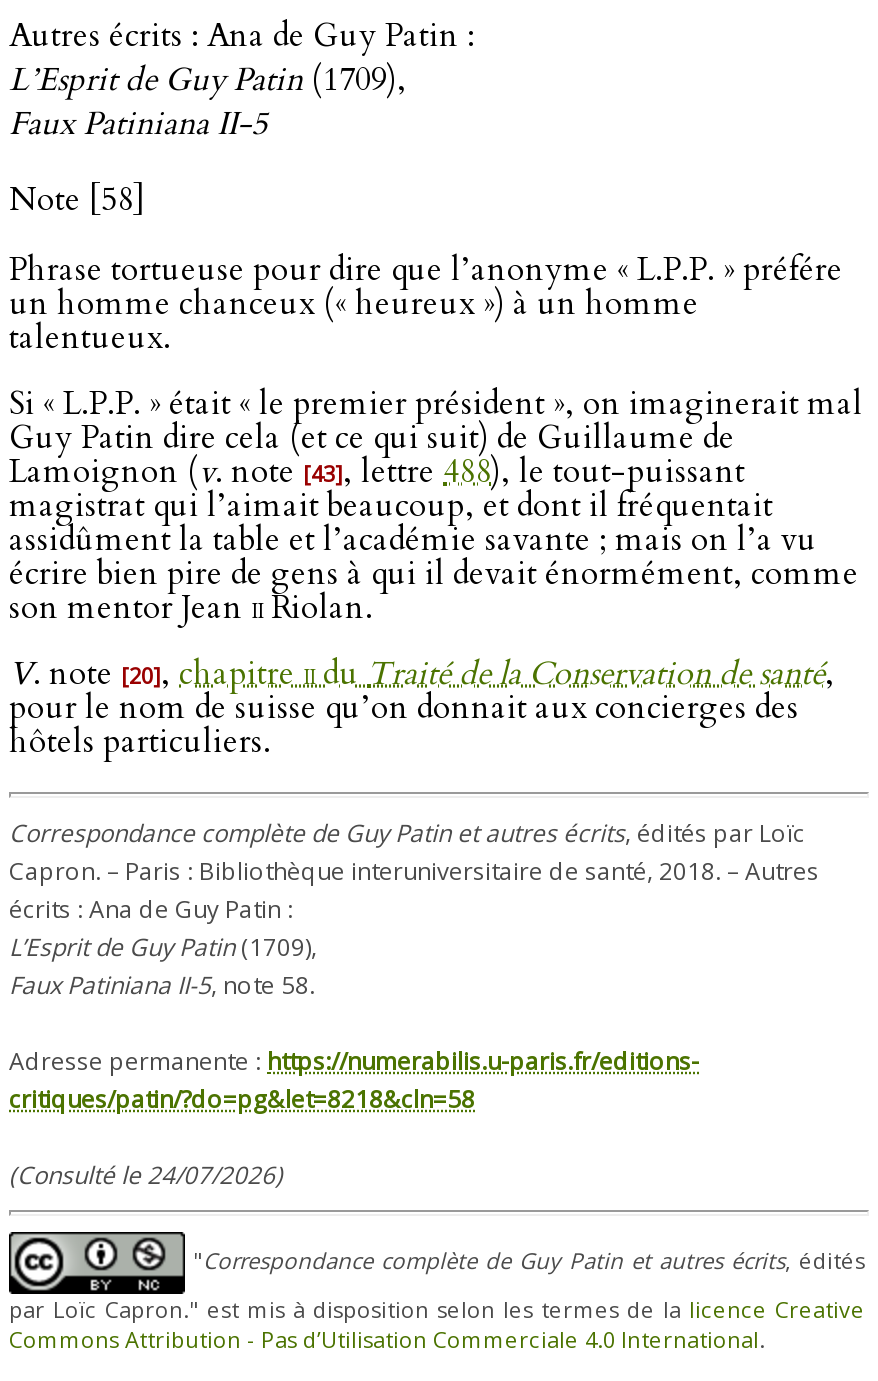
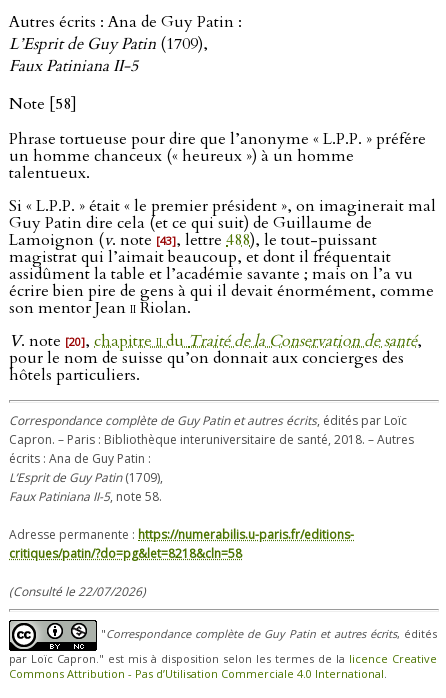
- (Consulté le 24/07/2026)
+ (Consulté le 22/07/2026)
